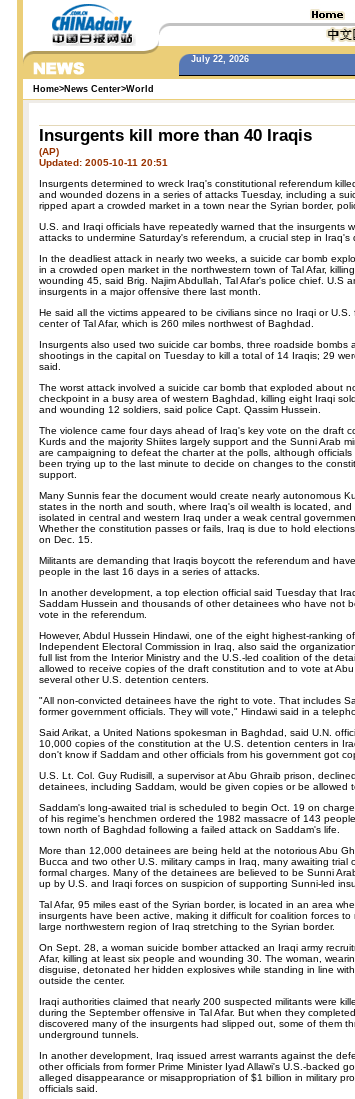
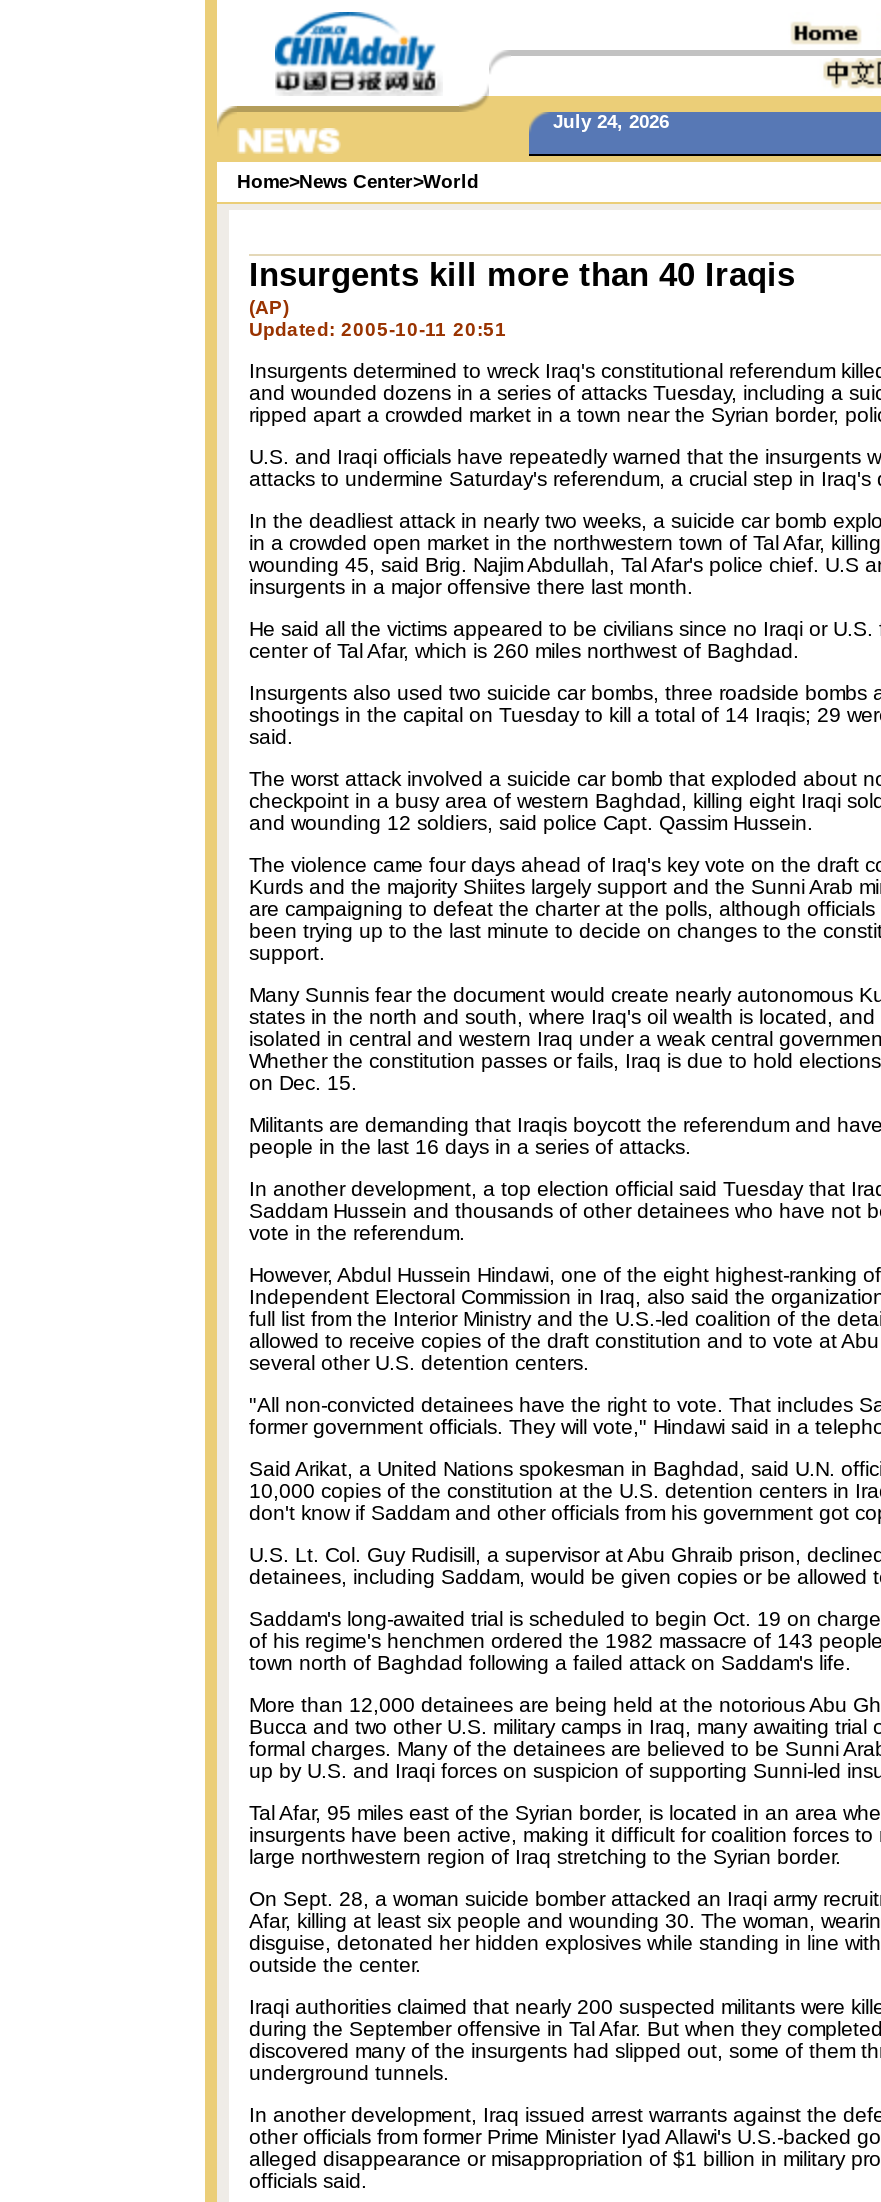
- July 22, 2026
+ July 24, 2026
